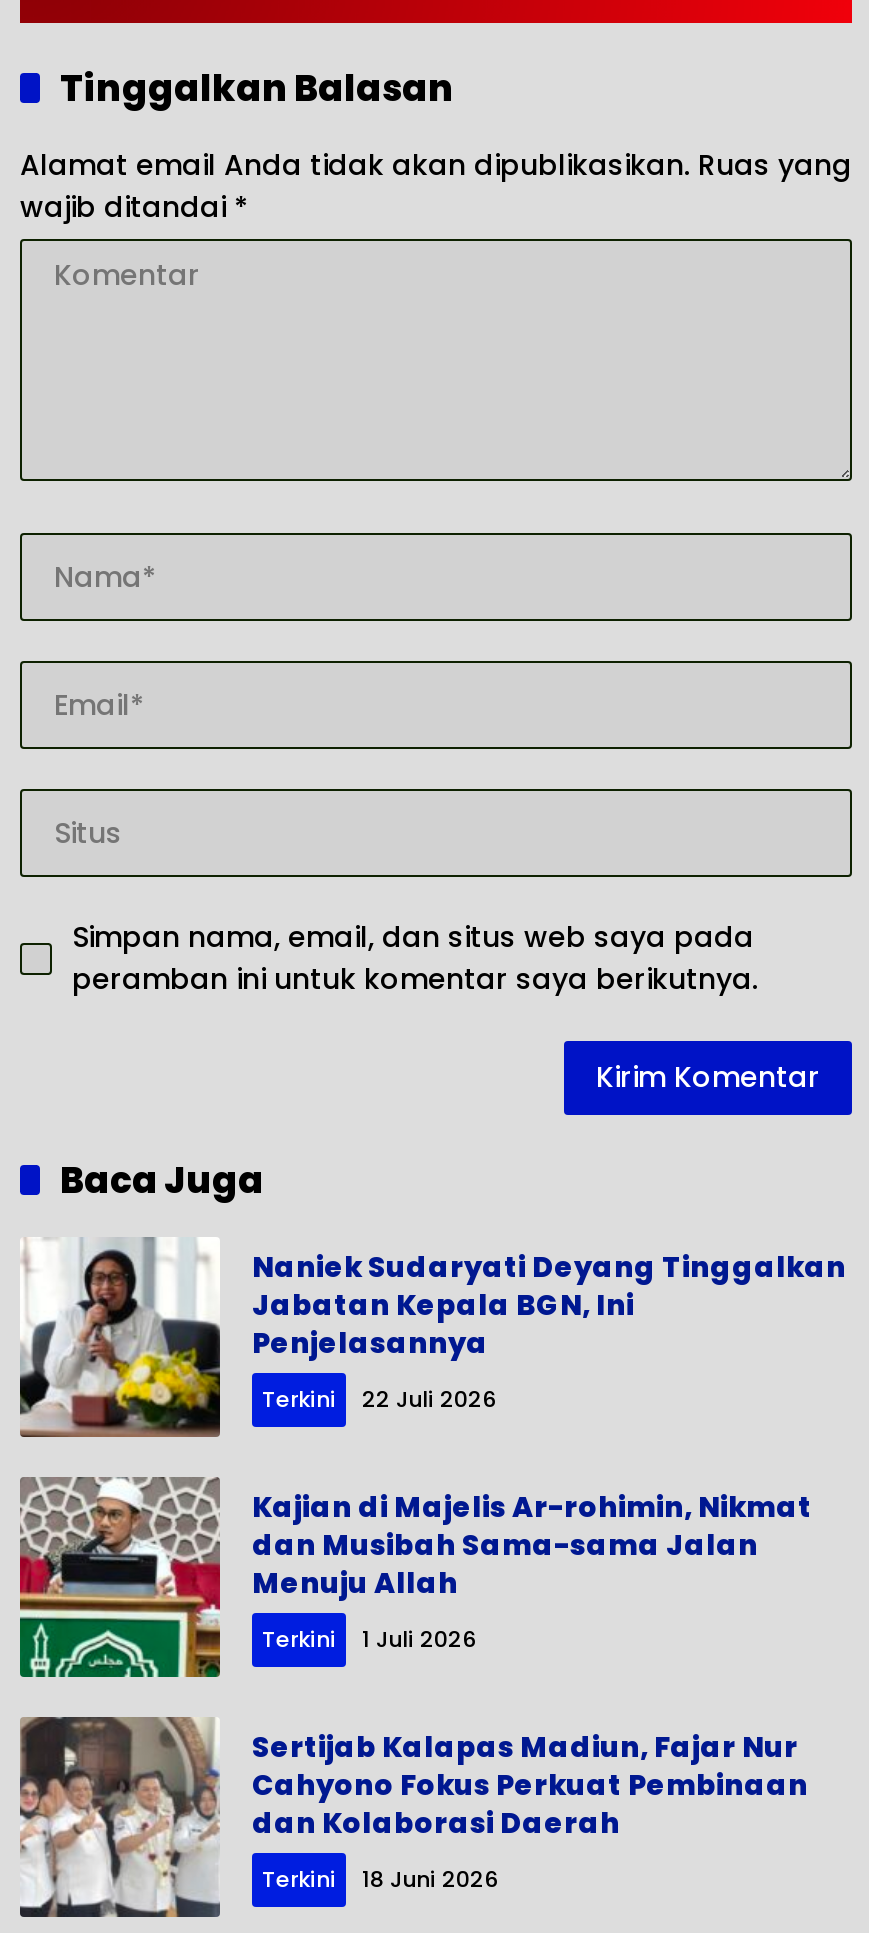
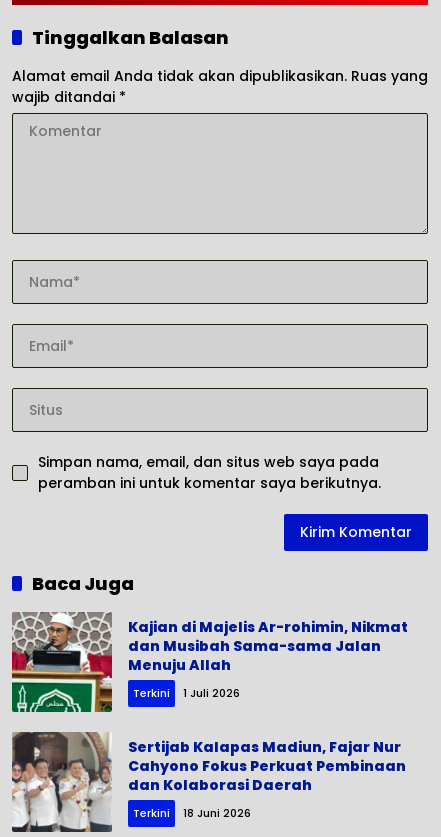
- [image]
- Naniek Sudaryati Deyang Tinggalkan
- Jabatan Kepala BGN, Ini
- Penjelasannya
- Terkini
- 22 Juli 2026
